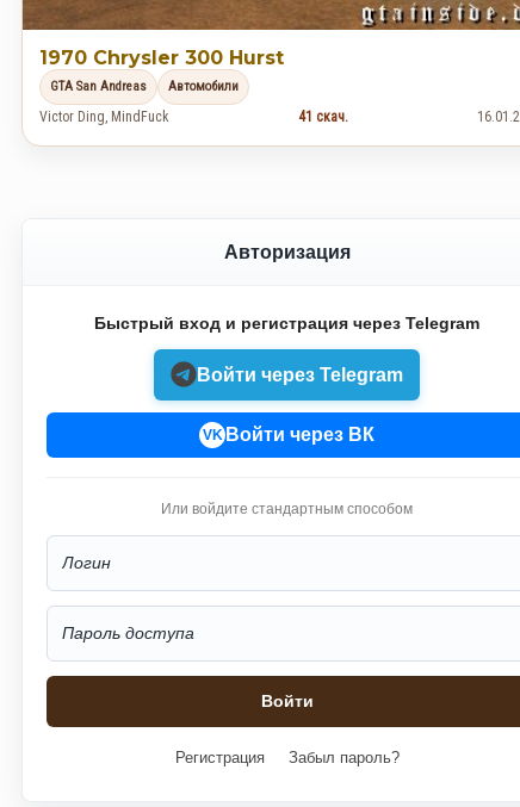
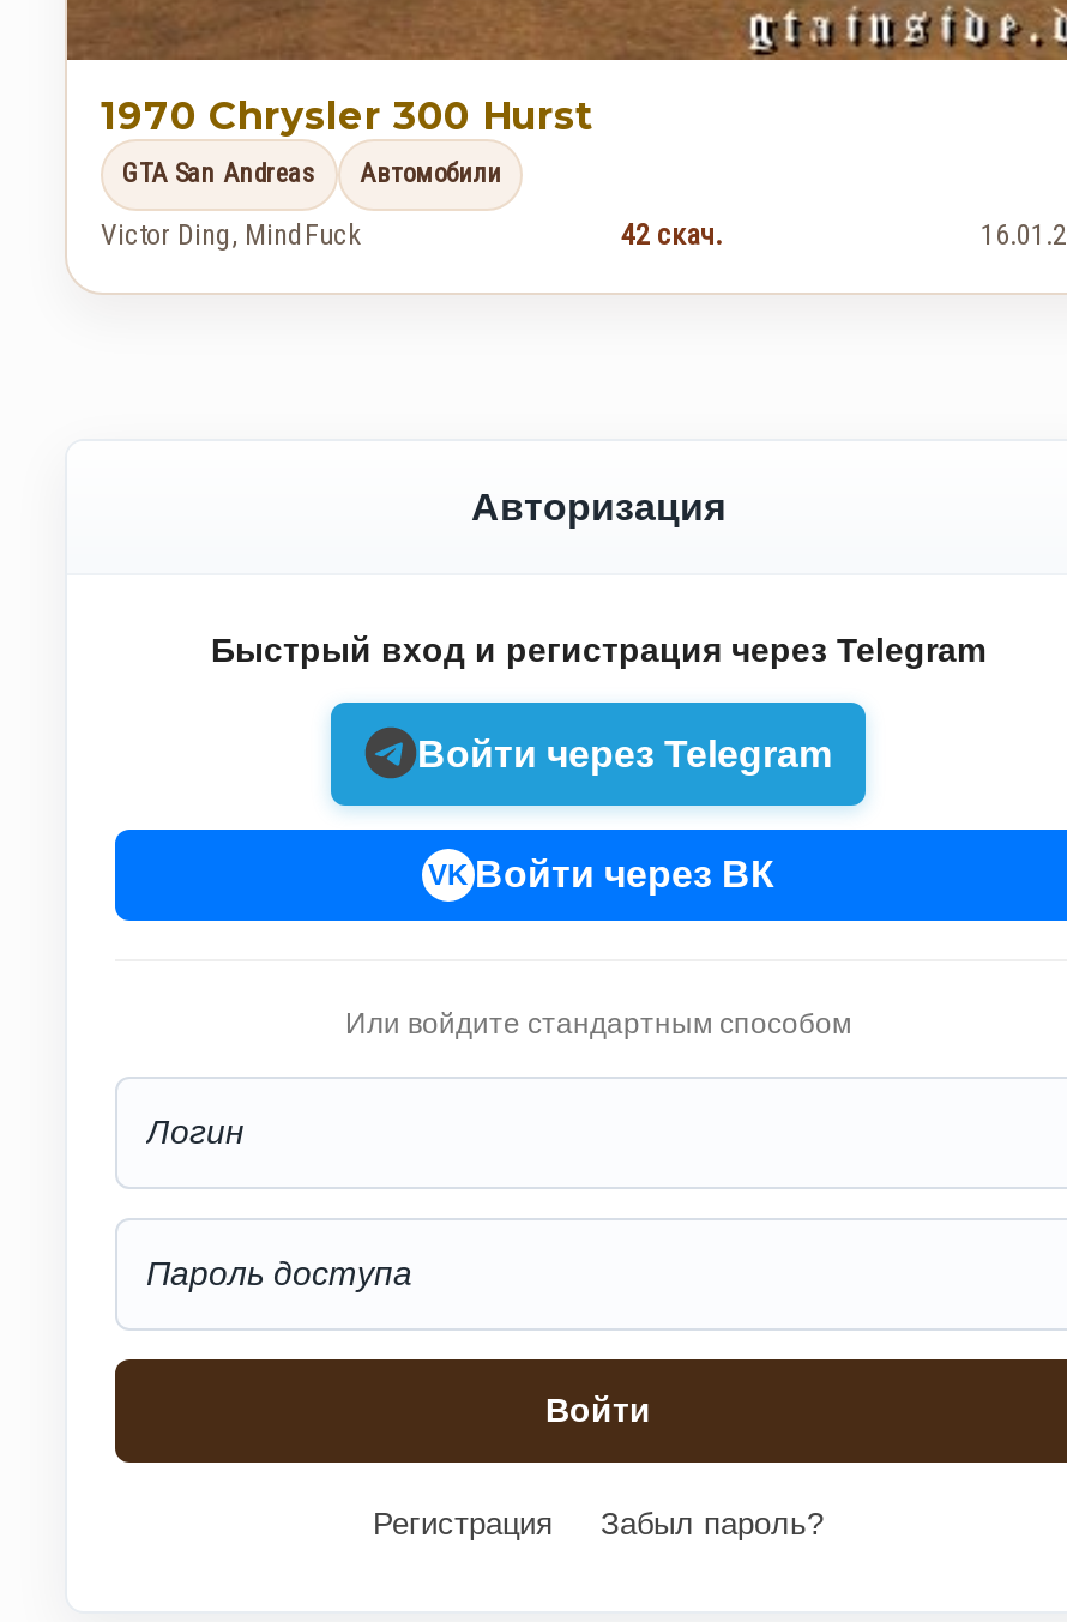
- 41 скач.
+ 42 скач.
